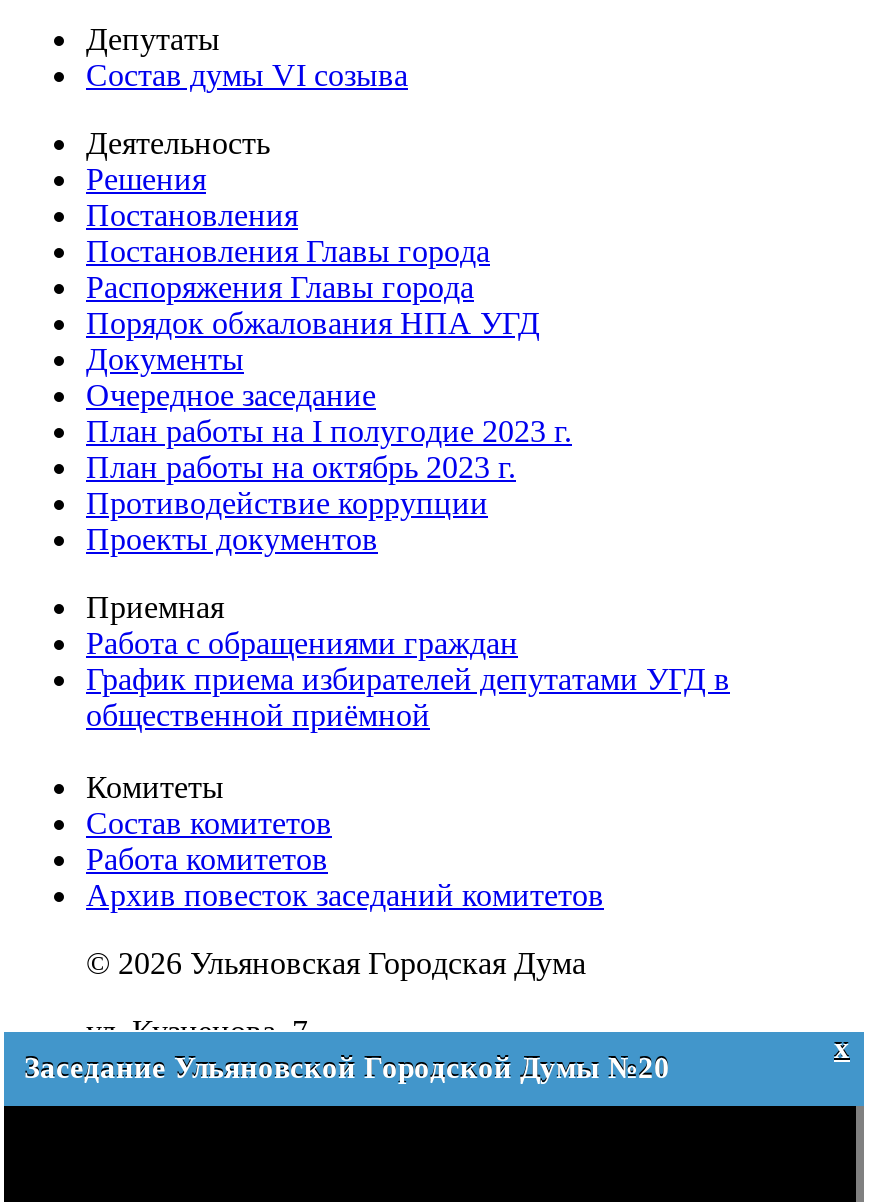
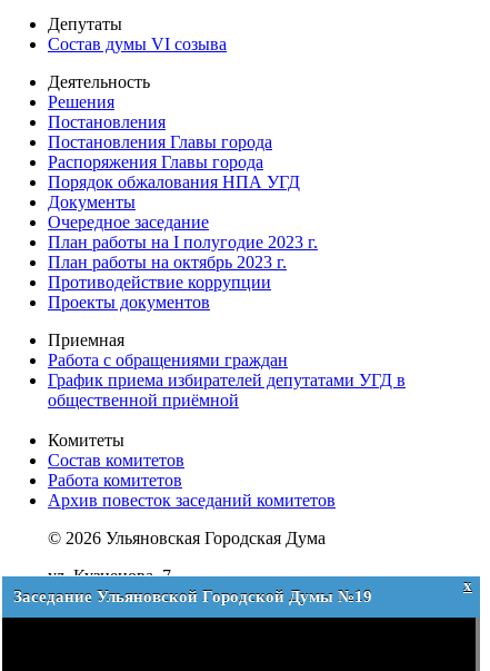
- Заседание Ульяновской Городской Думы №20
+ Заседание Ульяновской Городской Думы №19
